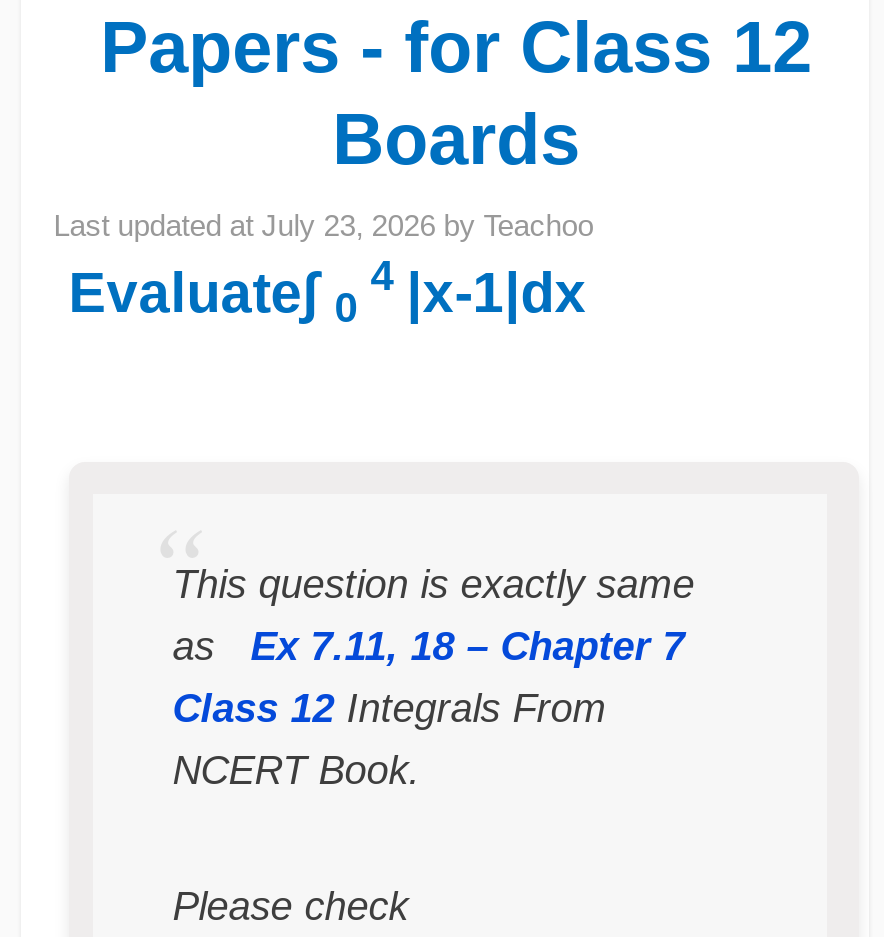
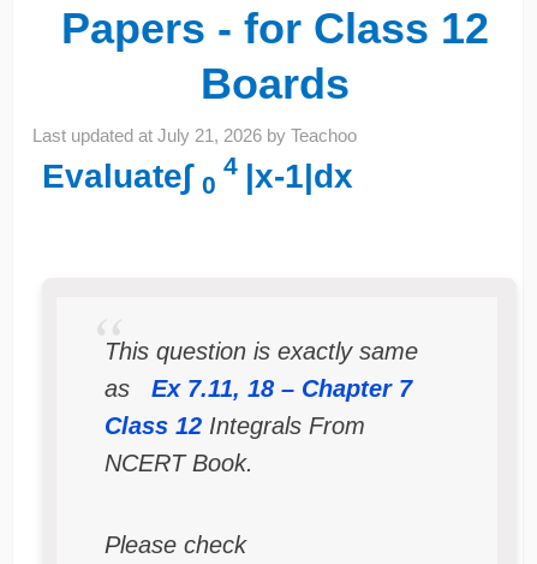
- Last updated at July 23, 2026 by Teachoo
+ Last updated at July 21, 2026 by Teachoo
